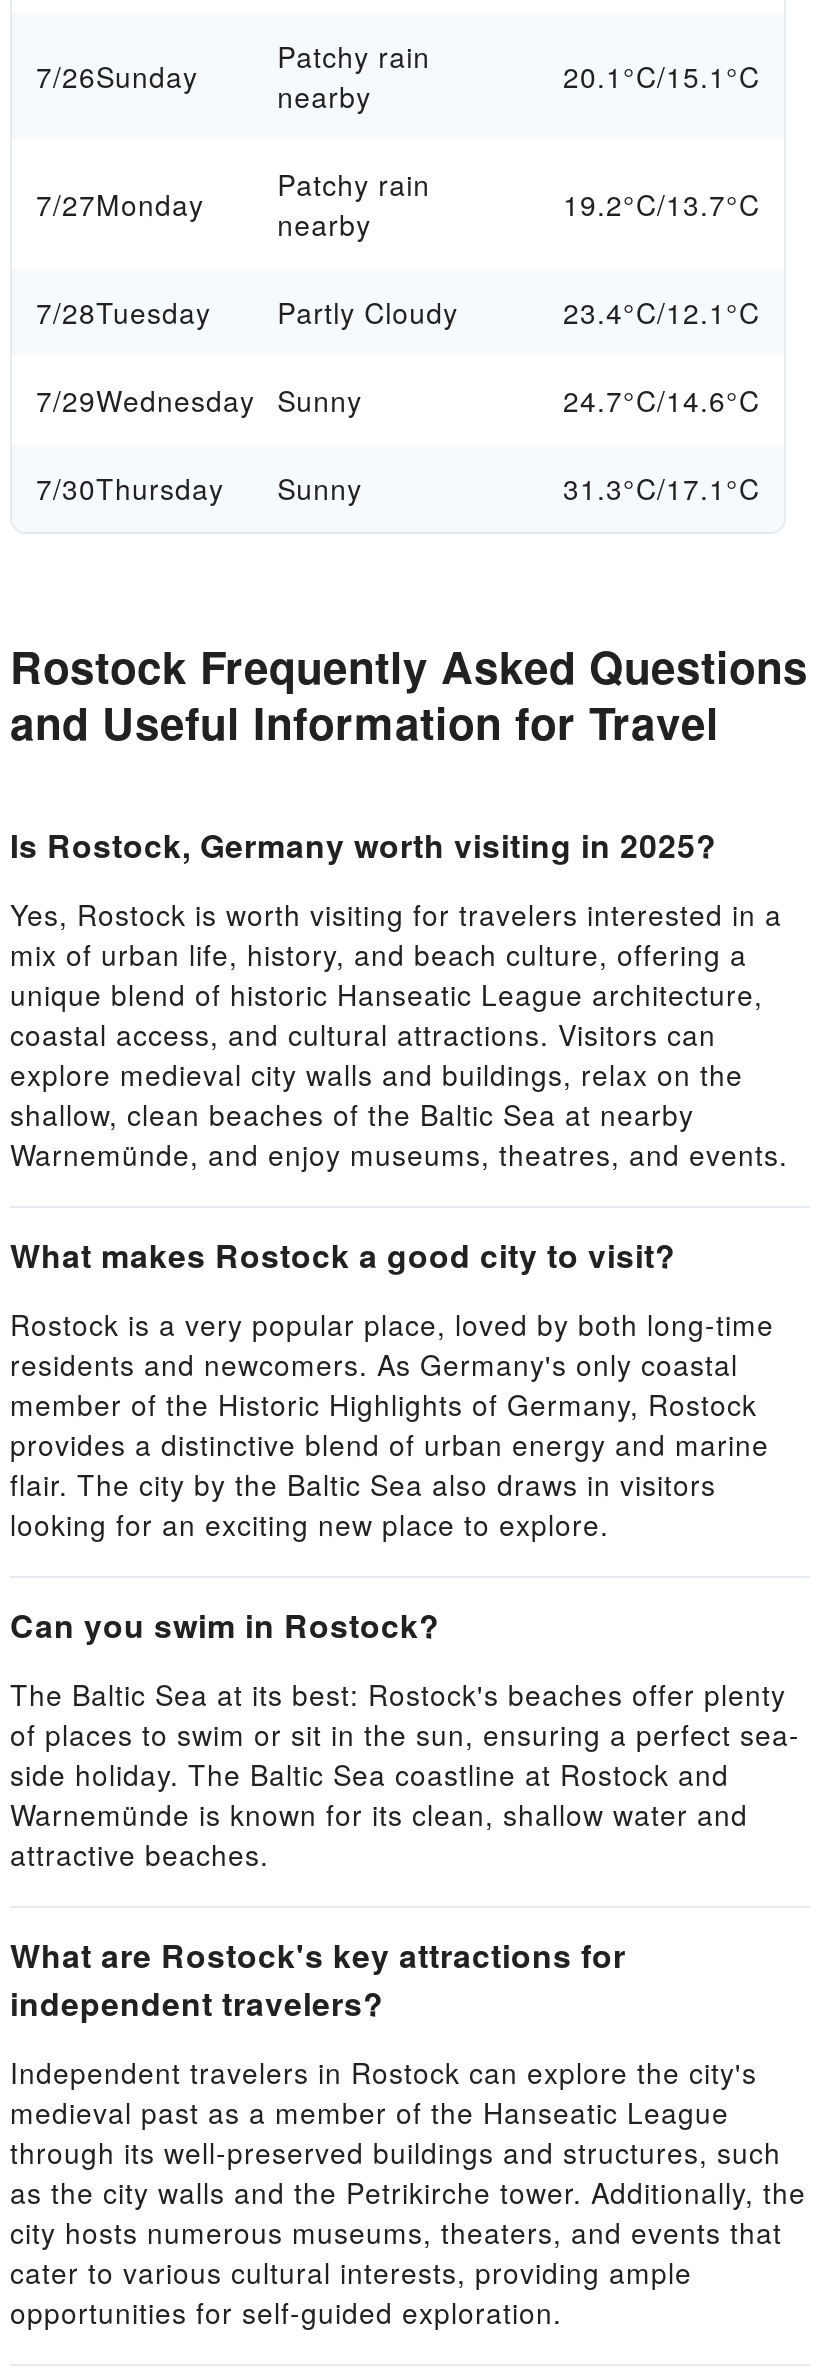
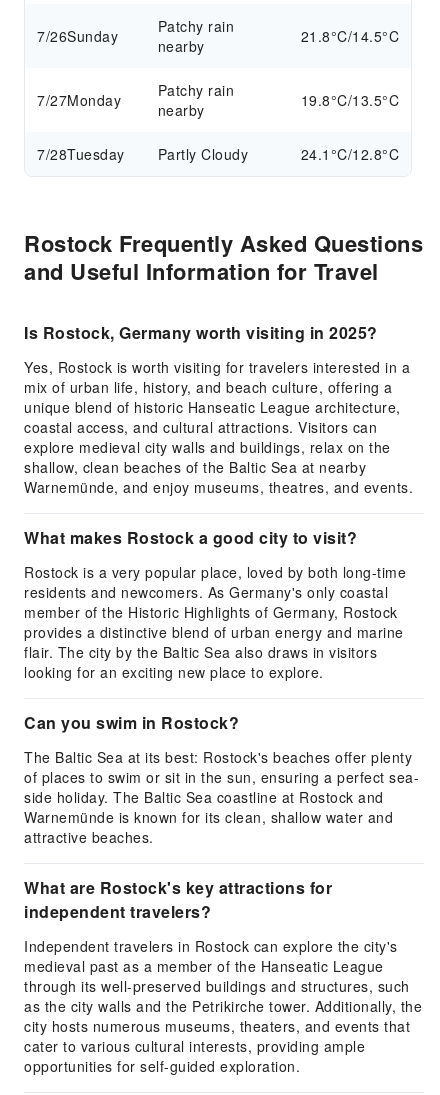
- 20.1°C/15.1°C
+ 21.8°C/14.5°C

- 19.2°C/13.7°C
+ 19.8°C/13.5°C

- 23.4°C/12.1°C
- 7/29Wednesday Sunny
- 24.7°C/14.6°C
- 7/30Thursday
- Sunny
- 31.3°C/17.1°C
+ 24.1°C/12.8°C
